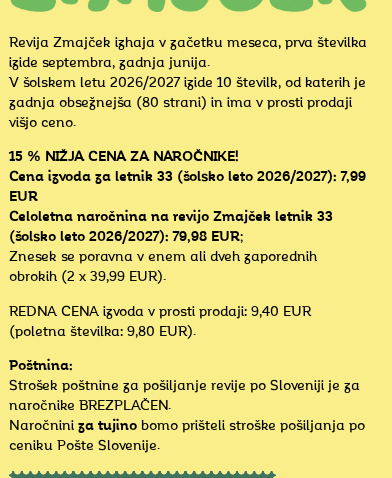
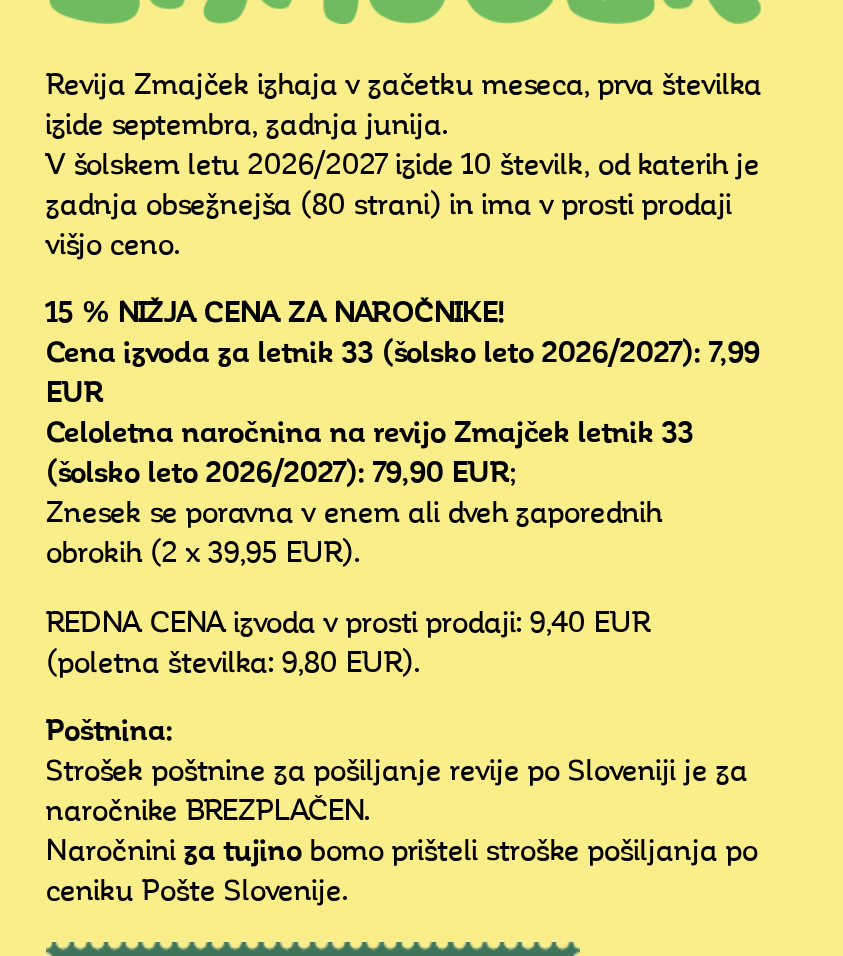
- (šolsko leto 2026/2027): 79,98 EUR;
+ (šolsko leto 2026/2027): 79,90 EUR;

- obrokih (2 x 39,99 EUR).
+ obrokih (2 x 39,95 EUR).
